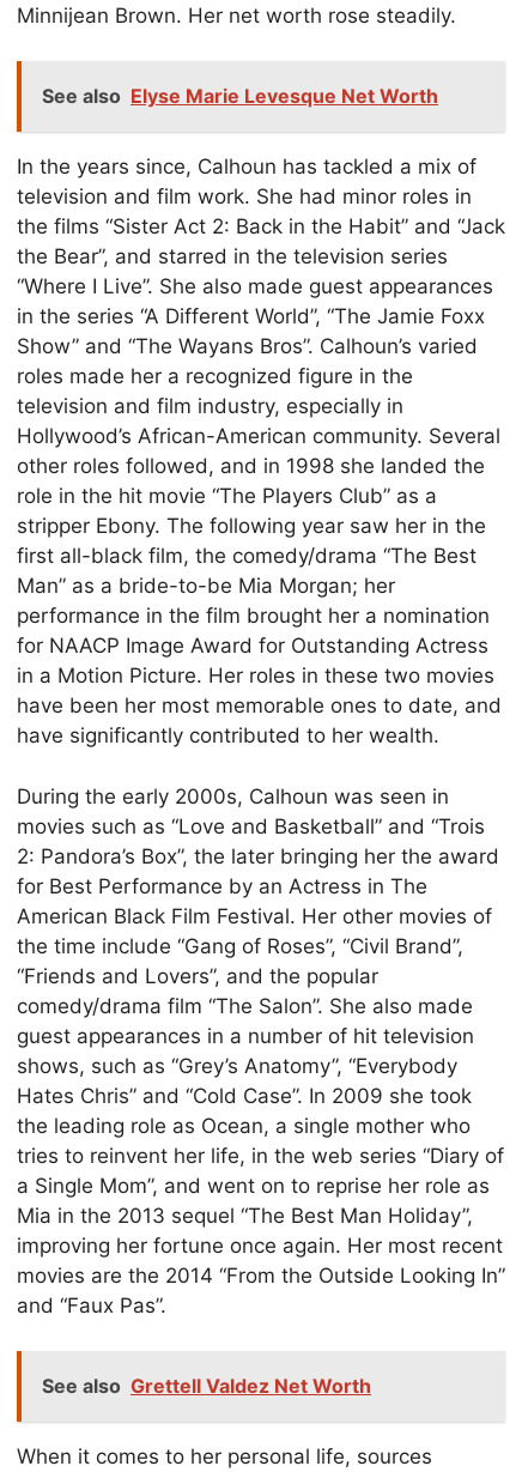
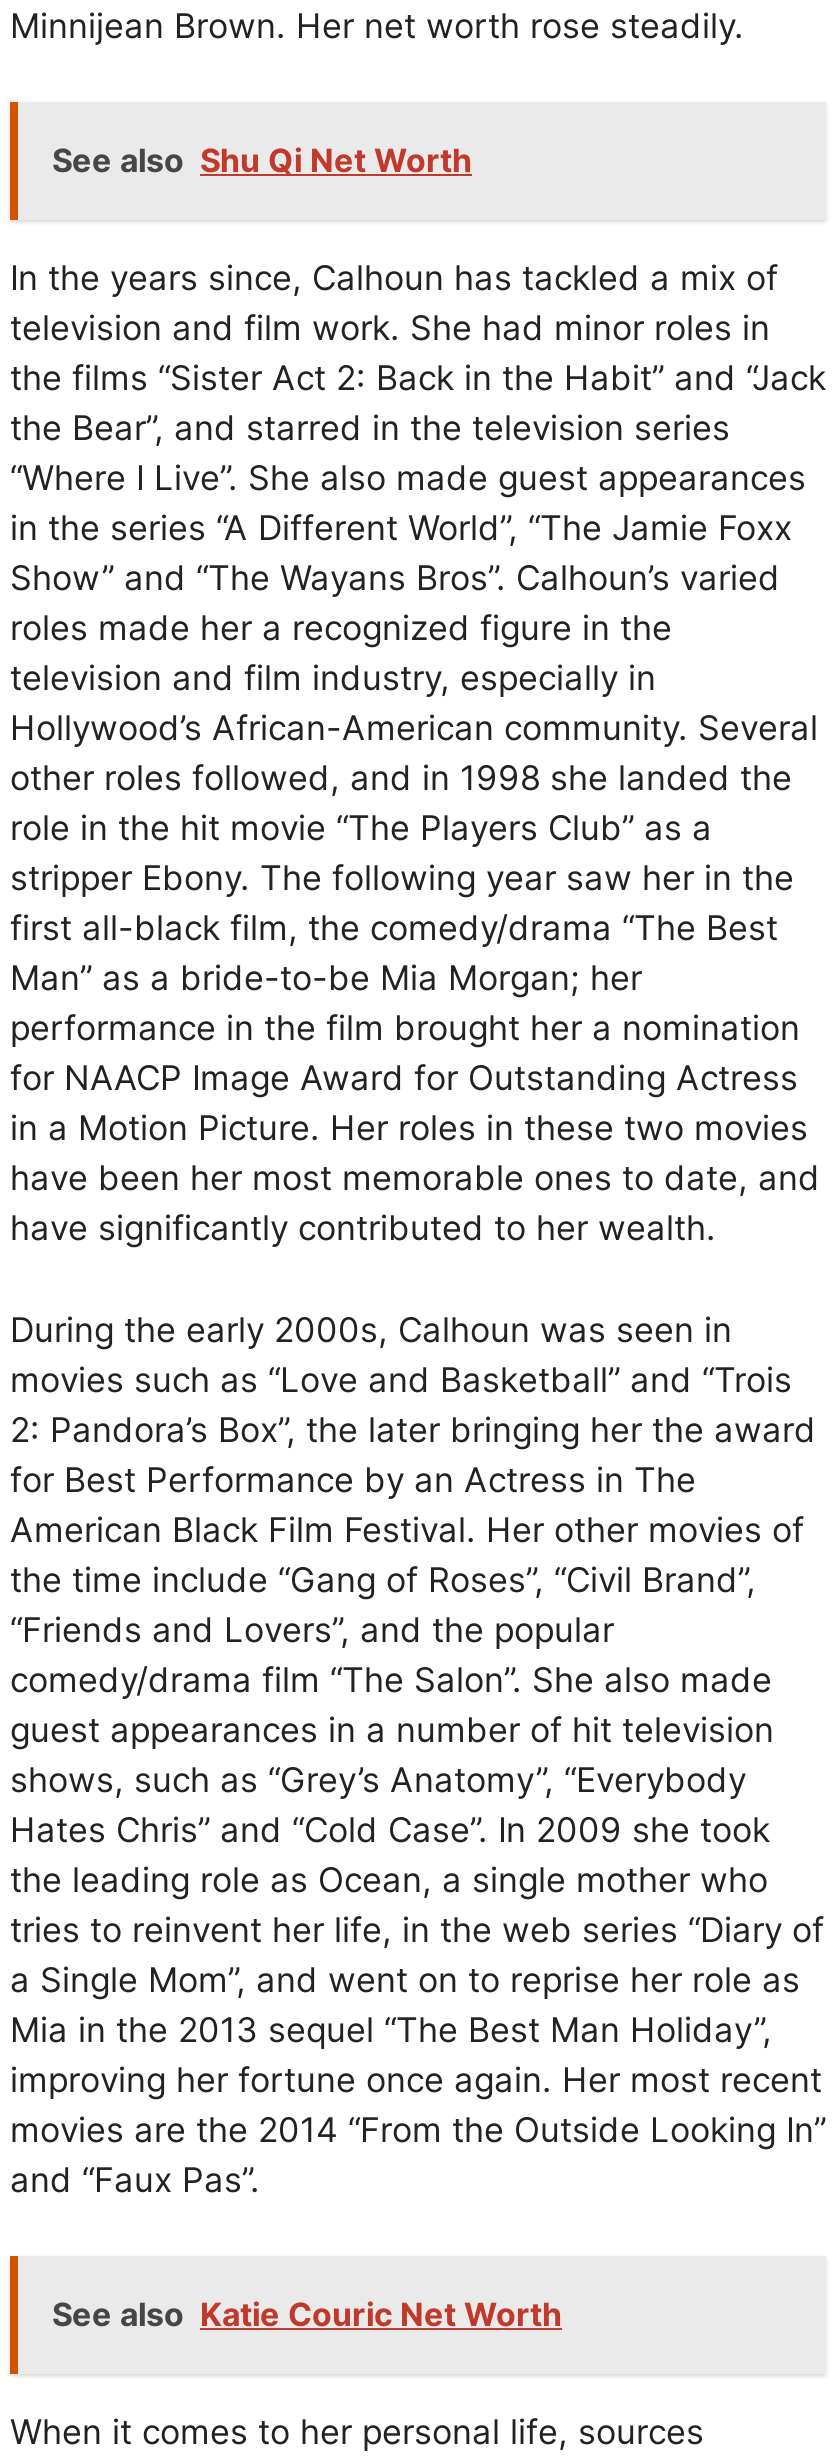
- See also Elyse Marie Levesque Net Worth
+ See also Shu Qi Net Worth

- See also Grettell Valdez Net Worth
+ See also Katie Couric Net Worth
